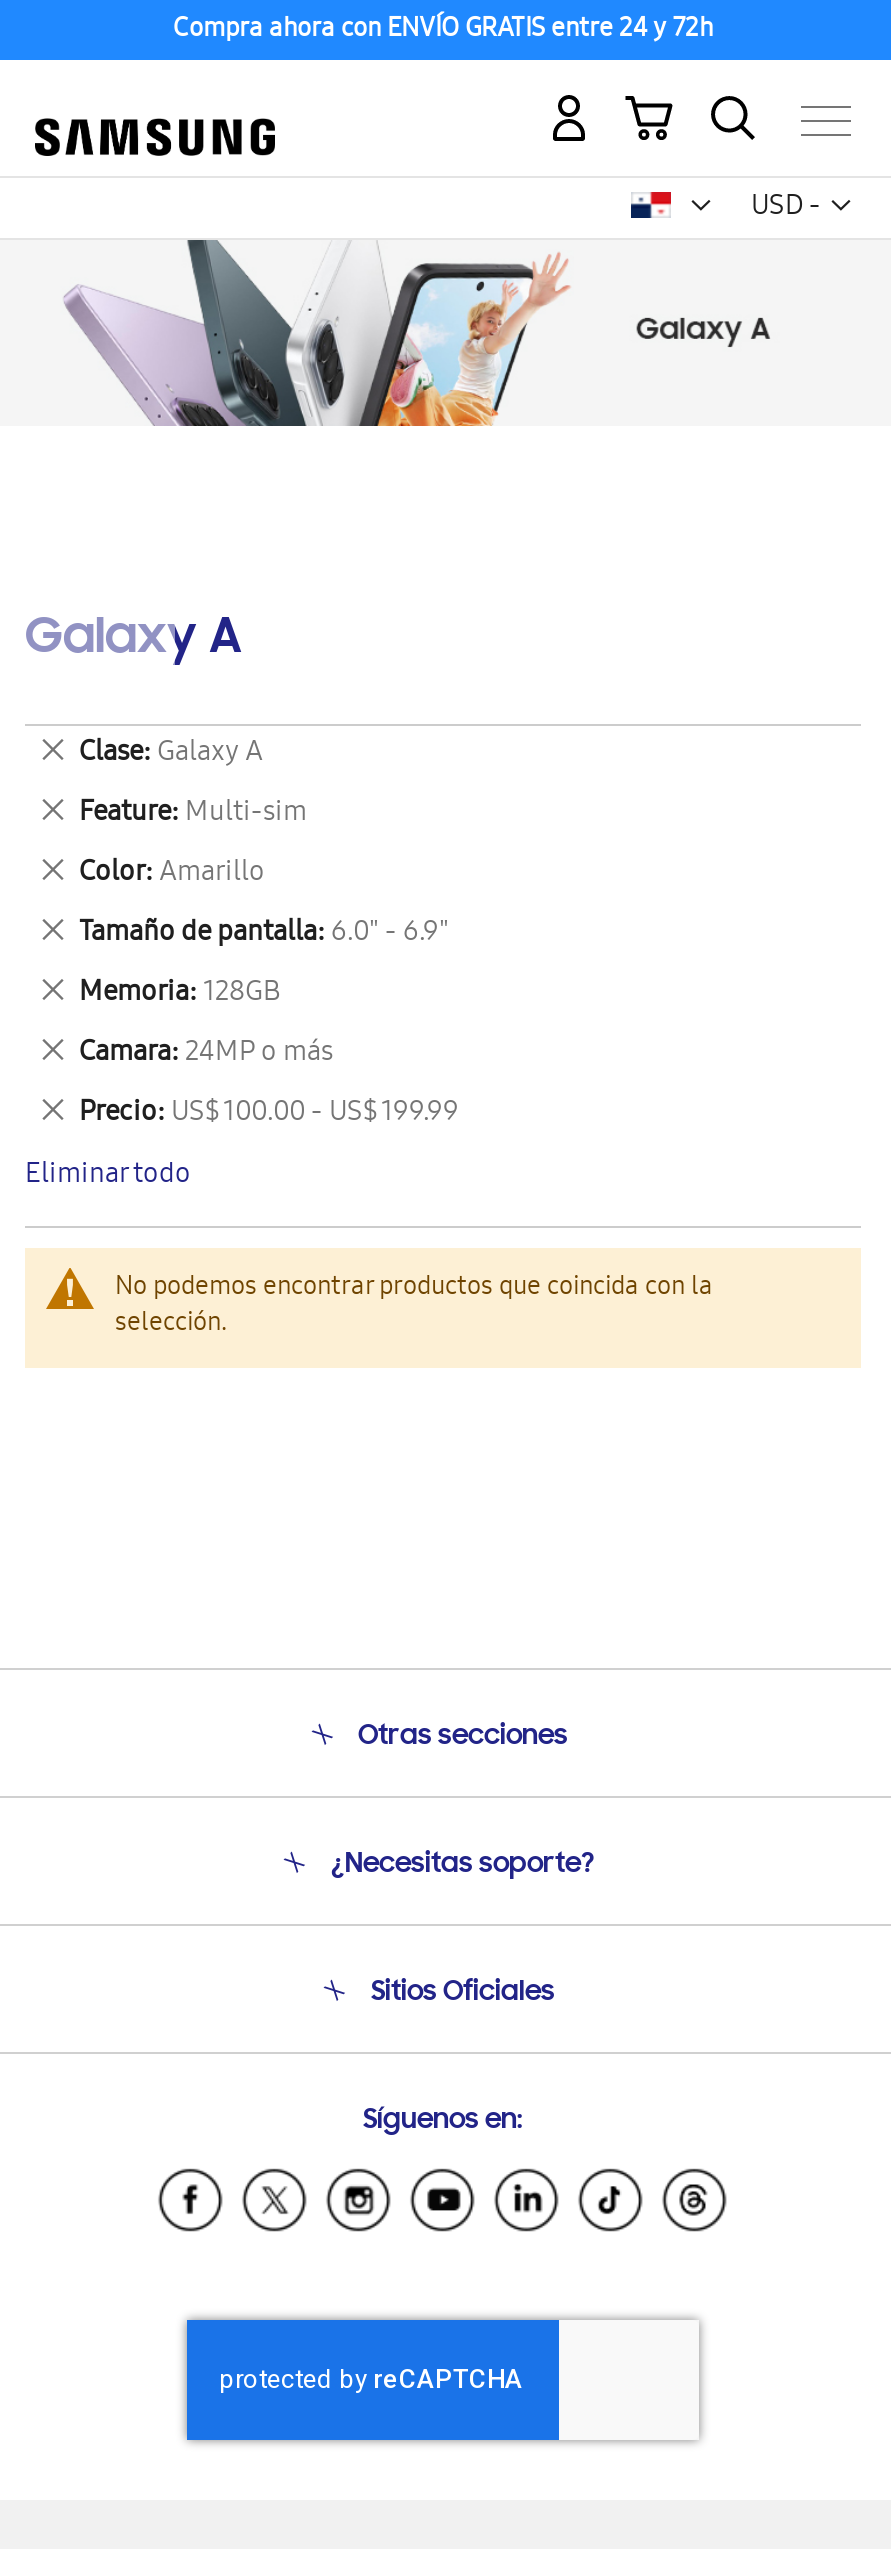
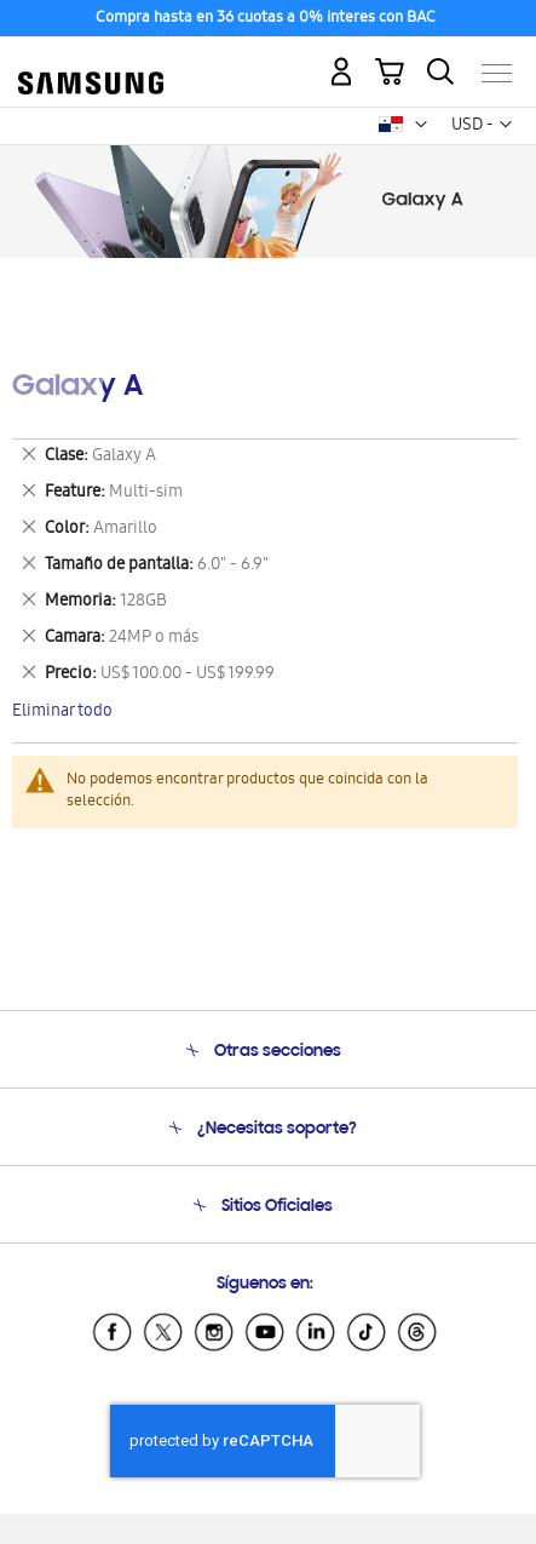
- Compra ahora con ENVÍO GRATIS entre 24 y 72h
+ Compra hasta en 36 cuotas a 0% interes con BAC
